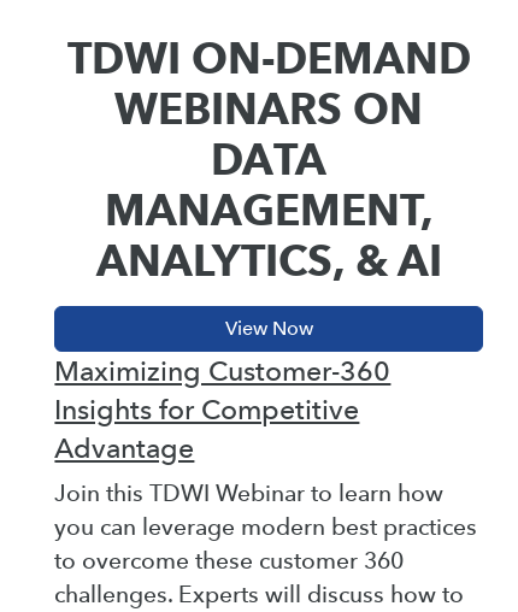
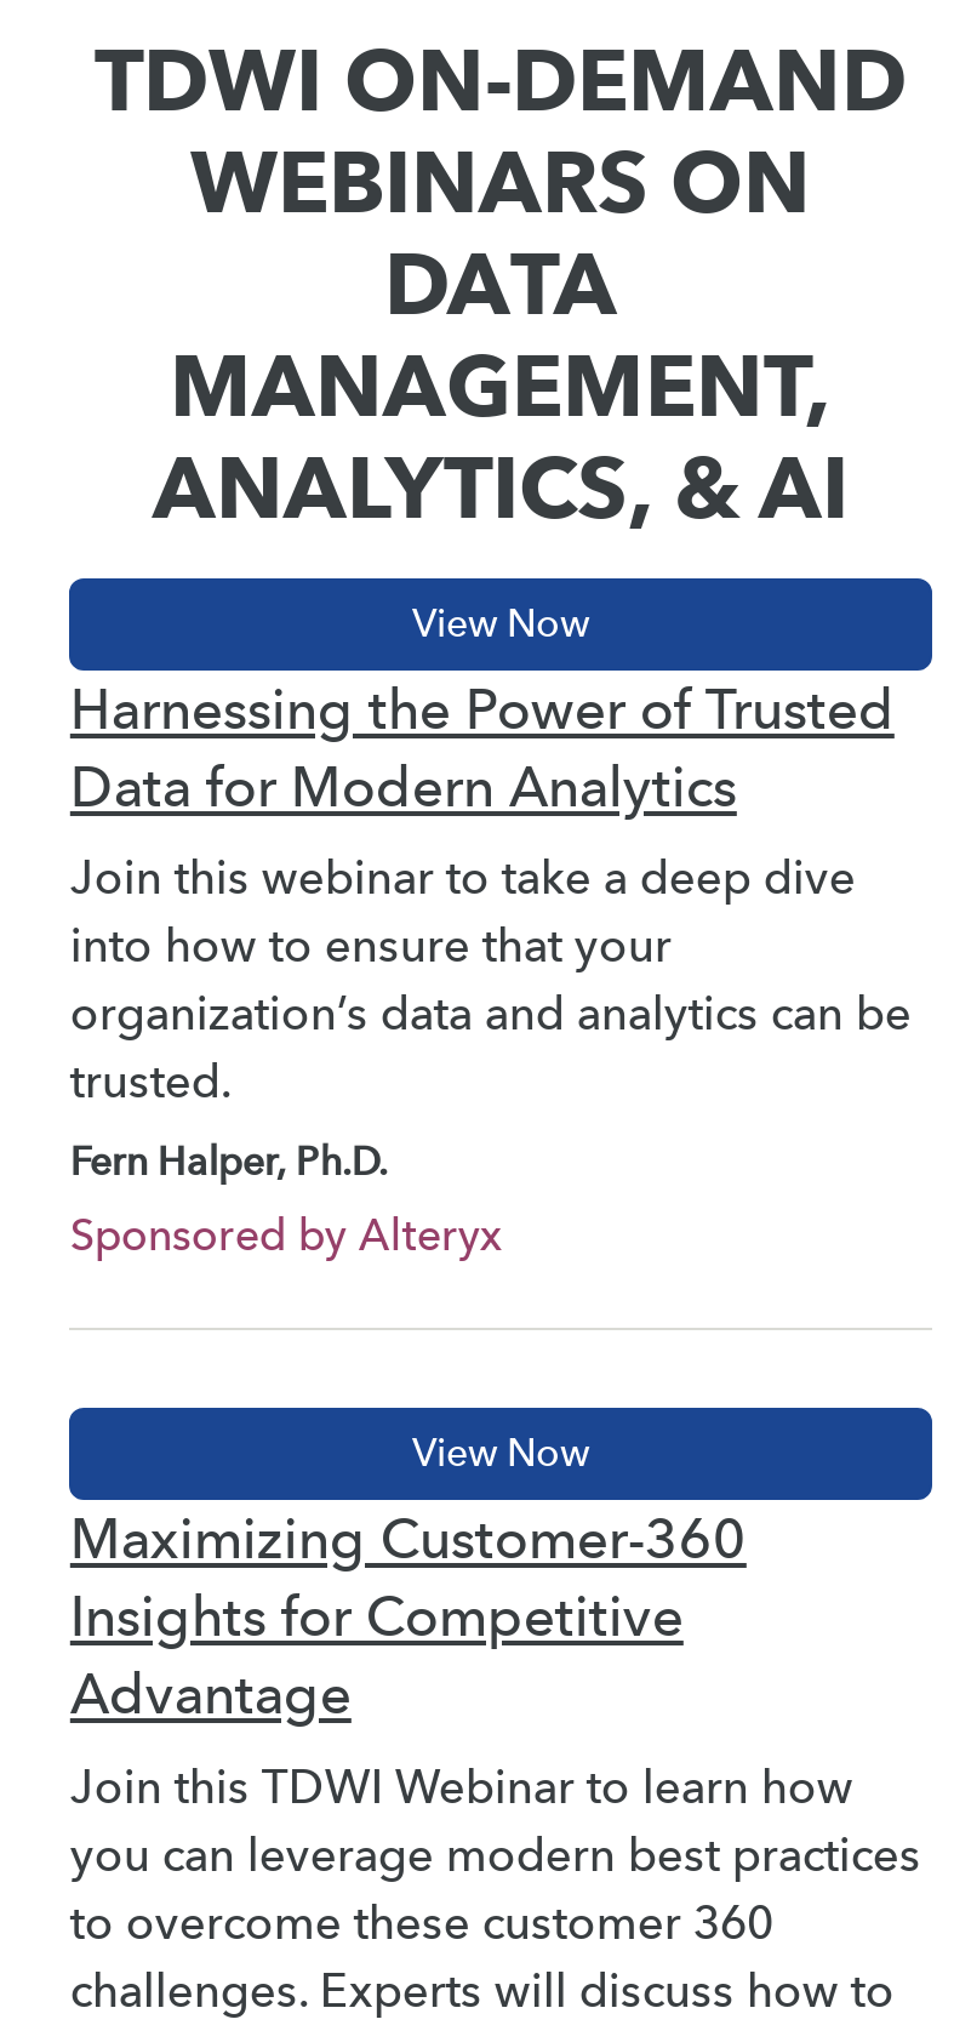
+ Harnessing the Power of Trusted
+ Data for Modern Analytics
+ Join this webinar to take a deep dive
+ into how to ensure that your
+ organization’s data and analytics can be
+ trusted.
+ Fern Halper, Ph.D.
+ Sponsored by Alteryx
